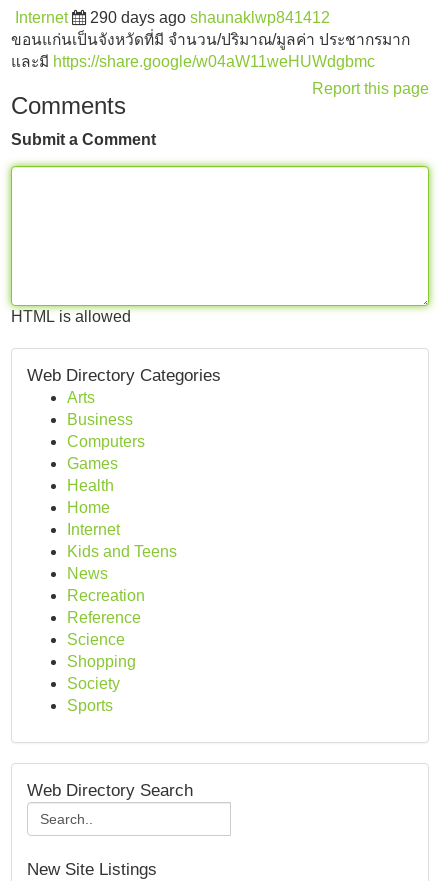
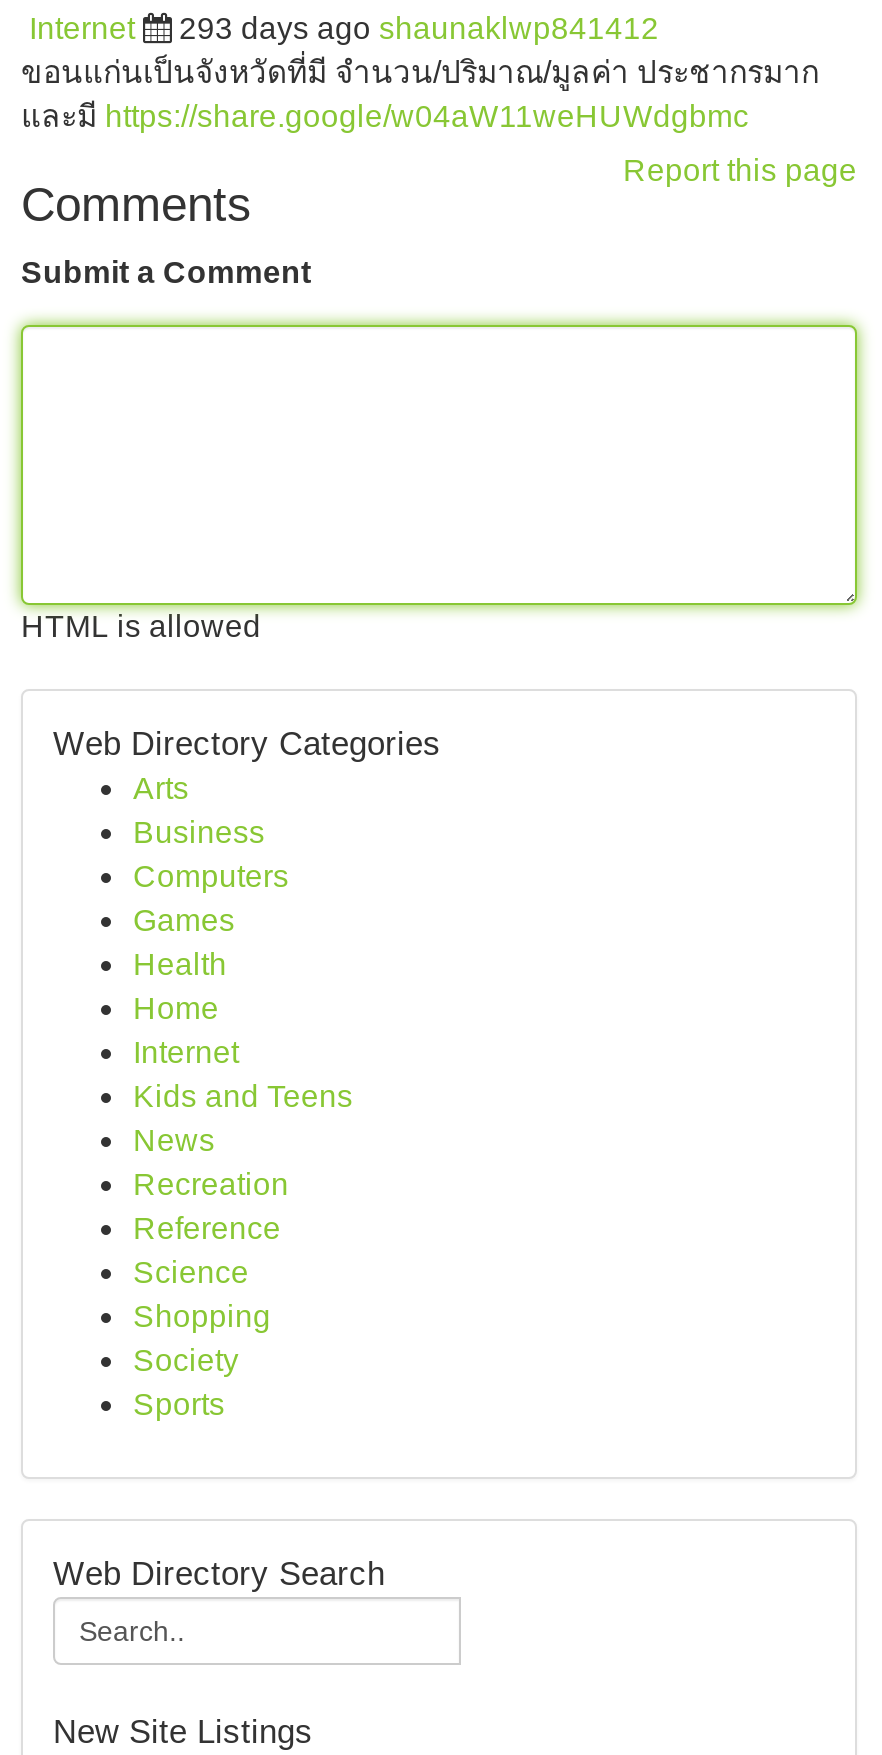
- 290 days ago shaunaklwp841412
+ 293 days ago shaunaklwp841412
